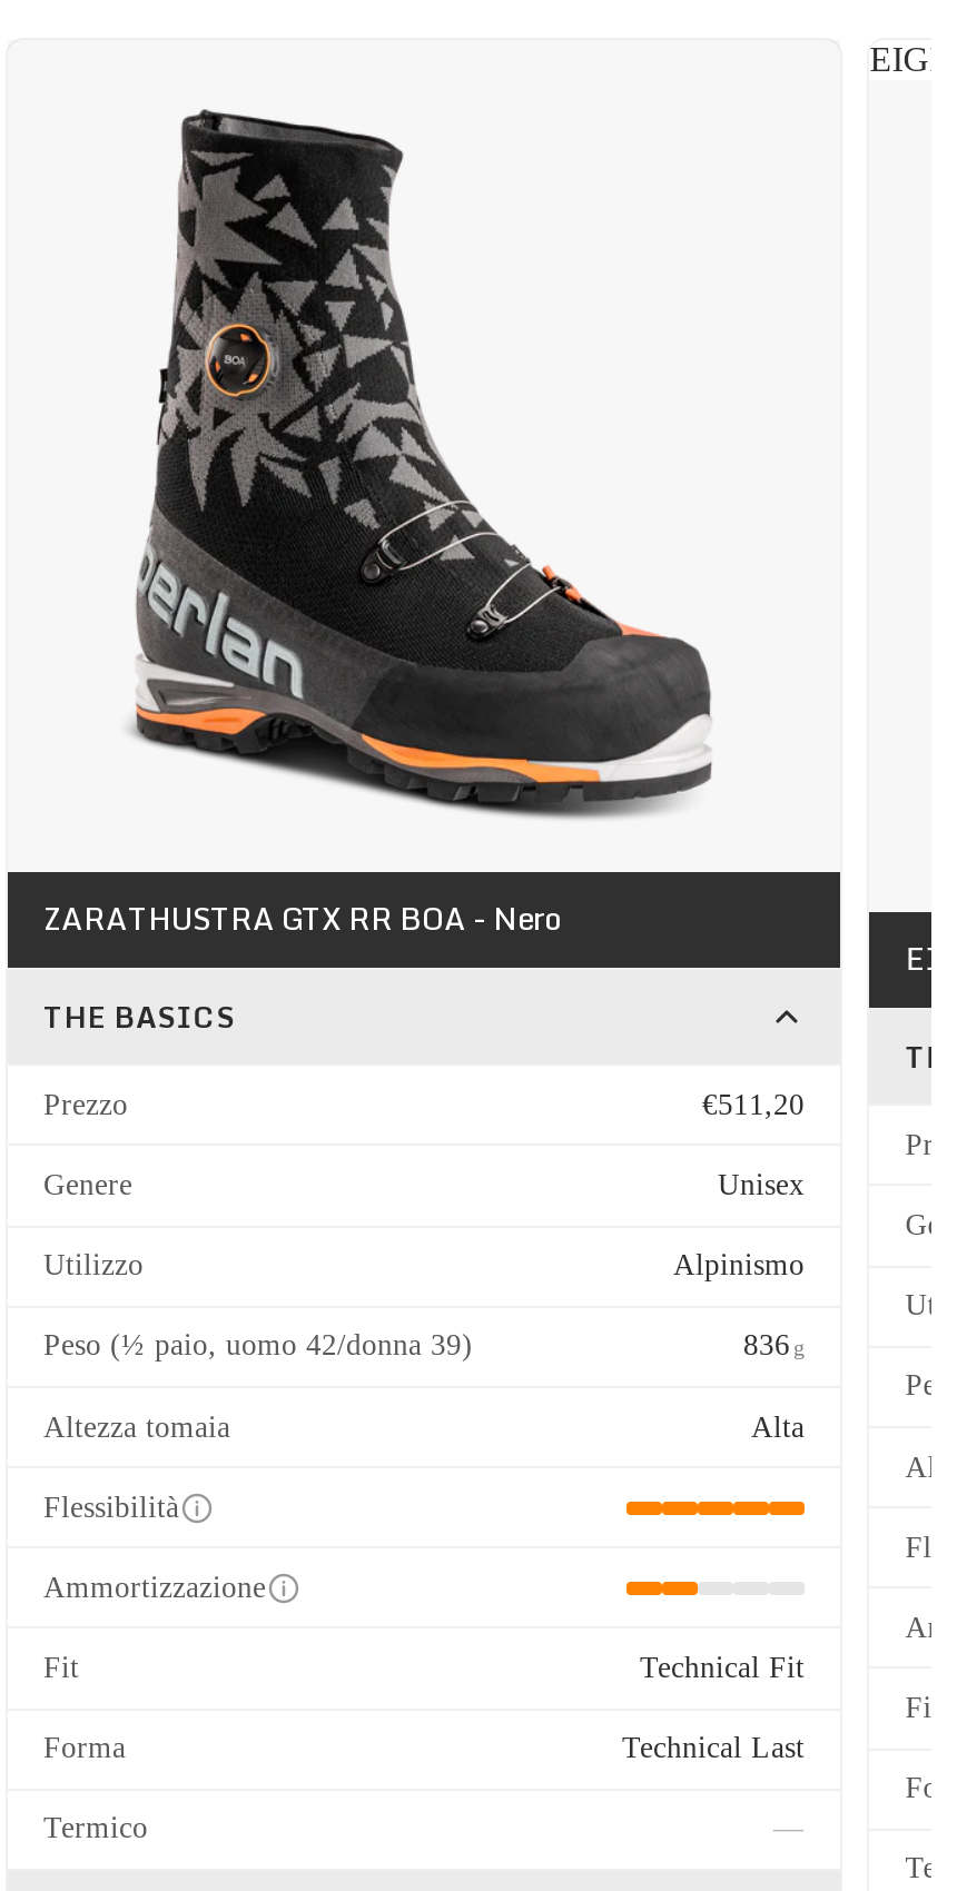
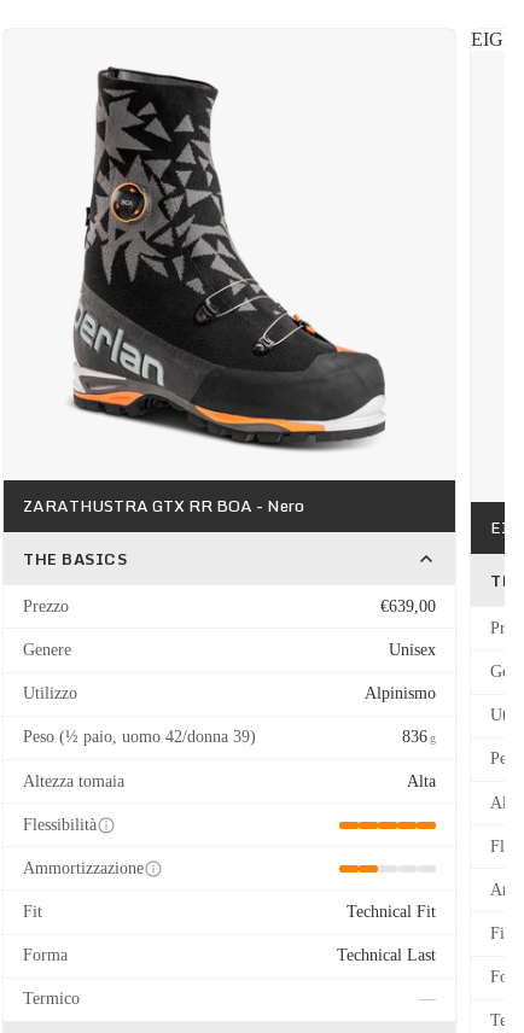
- €511,20
+ €639,00
